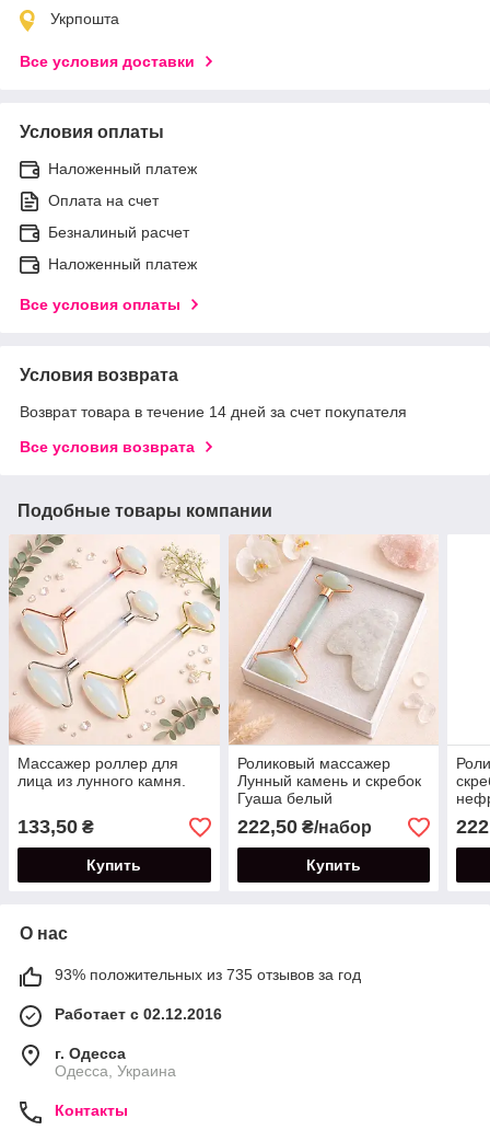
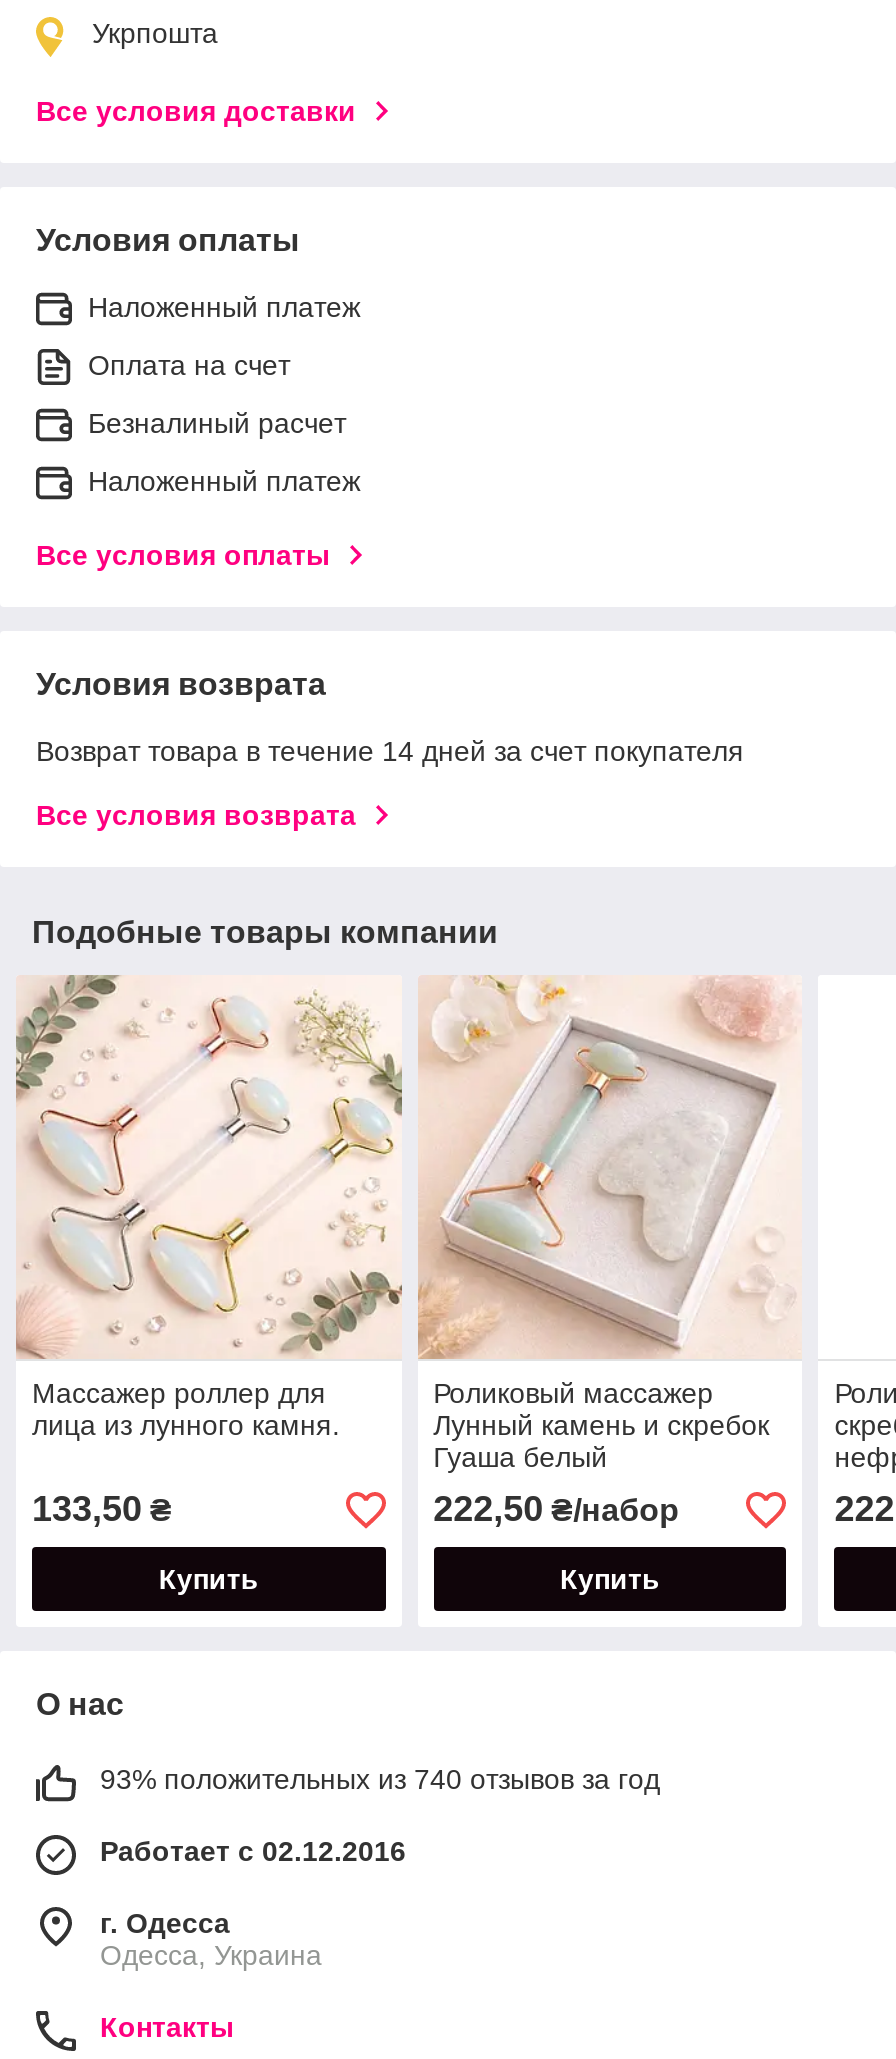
- 93% положительных из 735 отзывов за год
+ 93% положительных из 740 отзывов за год
